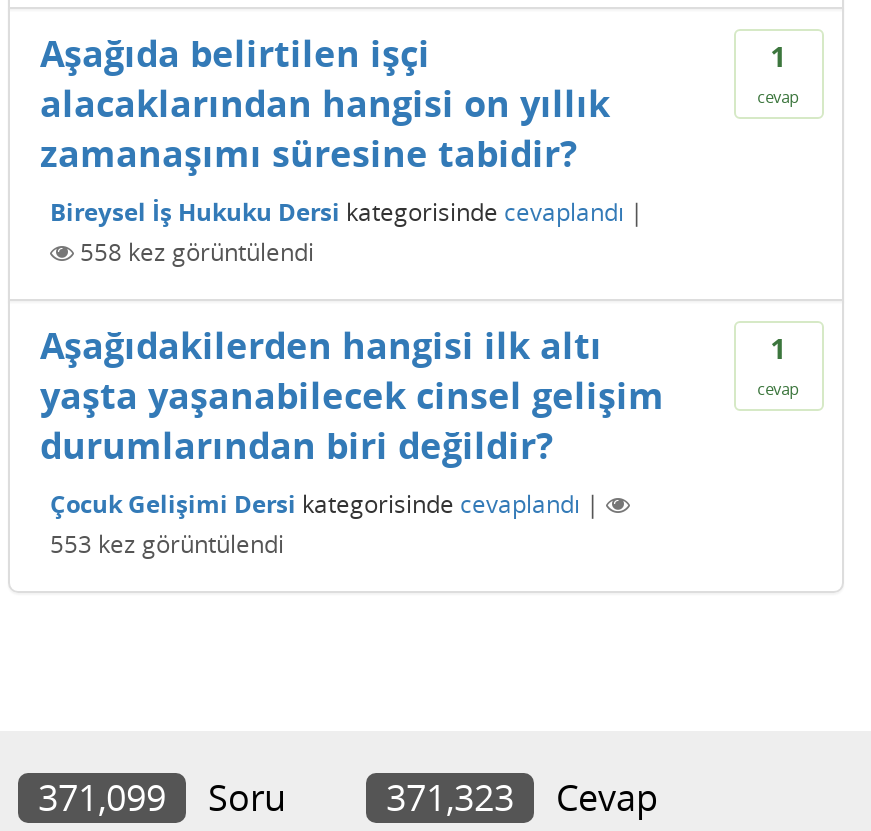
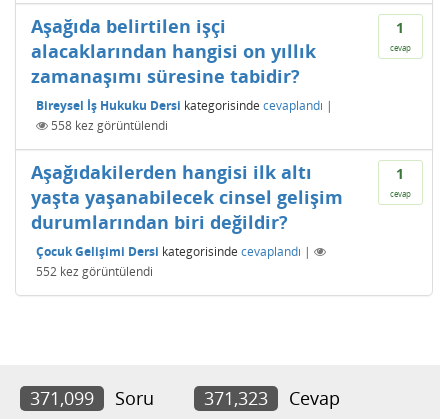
- 553 kez görüntülendi
+ 552 kez görüntülendi
